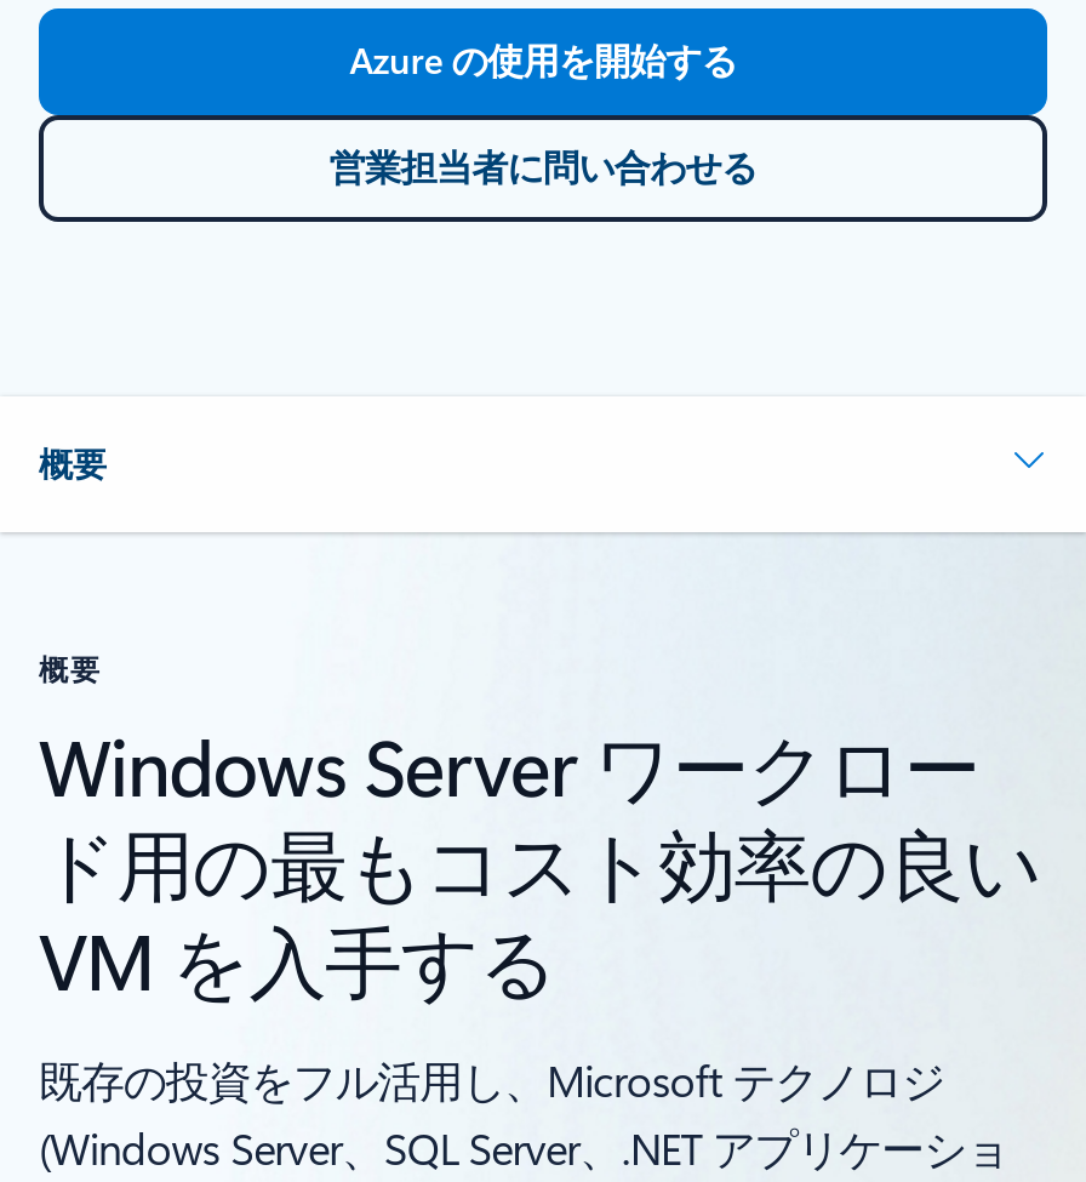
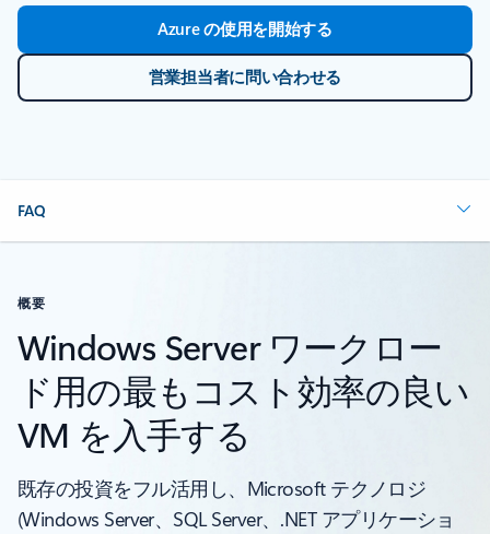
- 概要
+ FAQ
